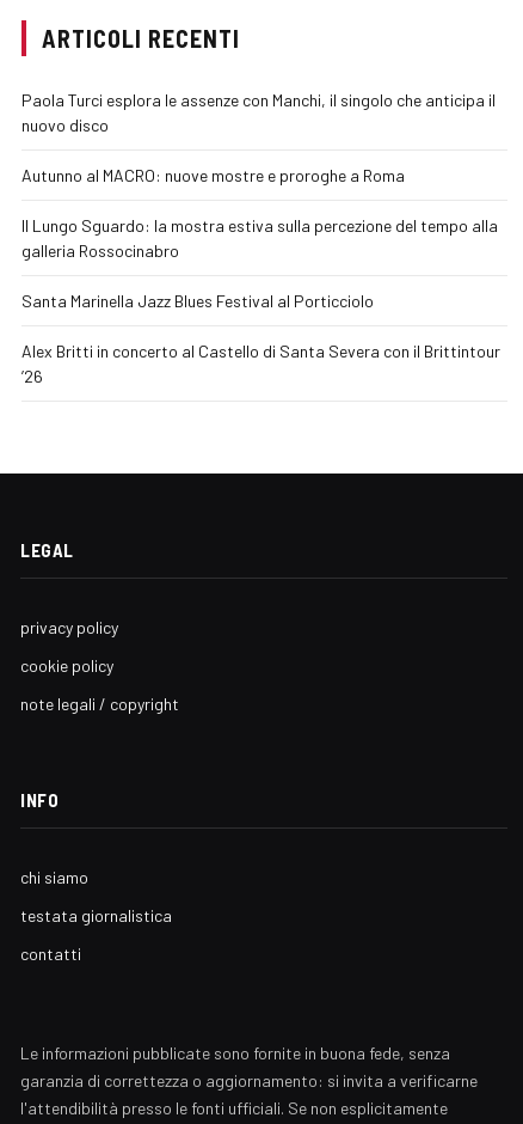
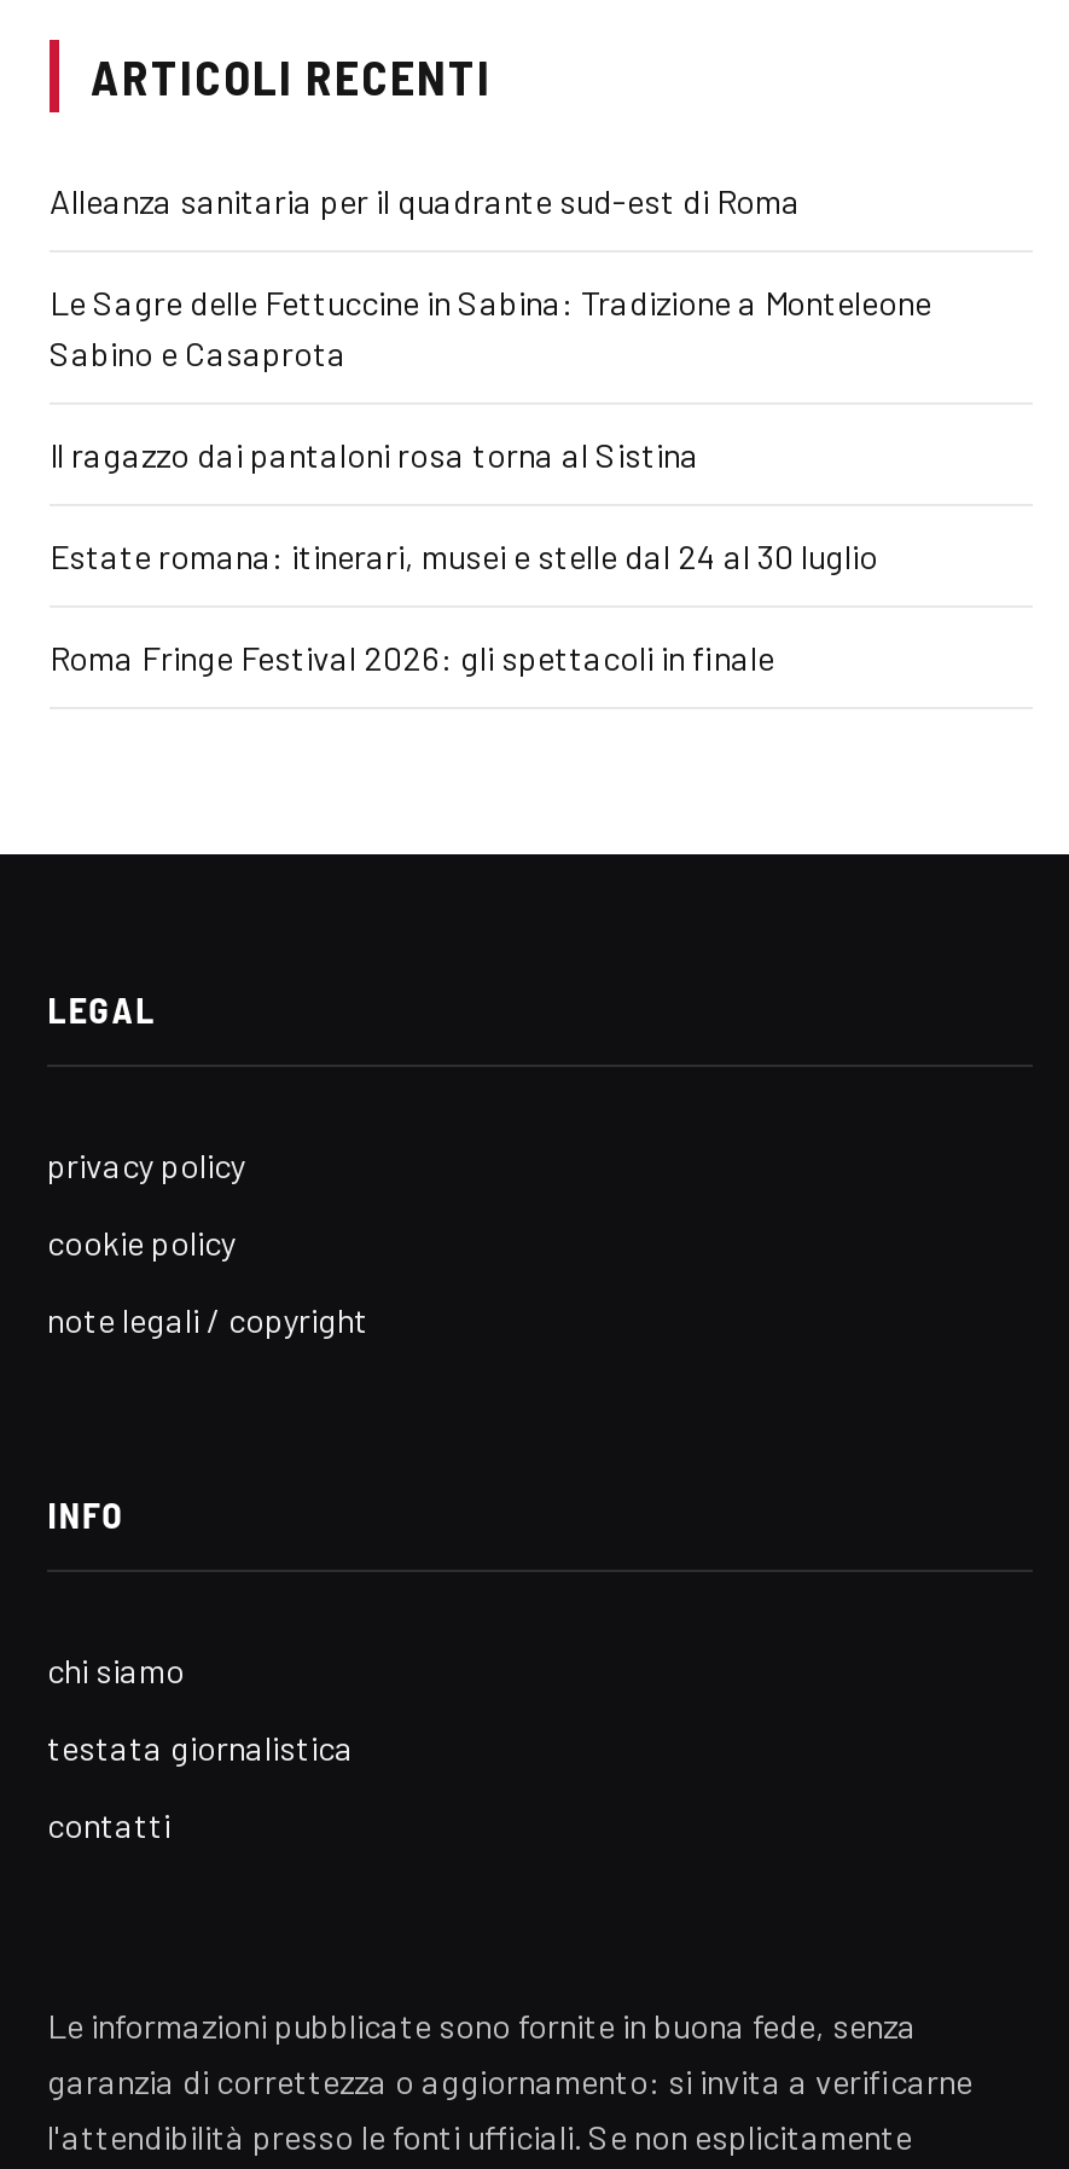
- Paola Turci esplora le assenze con Manchi, il singolo che anticipa il
- nuovo disco
+ Alleanza sanitaria per il quadrante sud-est di Roma

- Autunno al MACRO: nuove mostre e proroghe a Roma
+ Le Sagre delle Fettuccine in Sabina: Tradizione a Monteleone
+ Sabino e Casaprota

- Il Lungo Sguardo: la mostra estiva sulla percezione del tempo alla
- galleria Rossocinabro
+ Il ragazzo dai pantaloni rosa torna al Sistina

- Santa Marinella Jazz Blues Festival al Porticciolo
+ Estate romana: itinerari, musei e stelle dal 24 al 30 luglio

- Alex Britti in concerto al Castello di Santa Severa con il Brittintour
- ’26
+ Roma Fringe Festival 2026: gli spettacoli in finale
